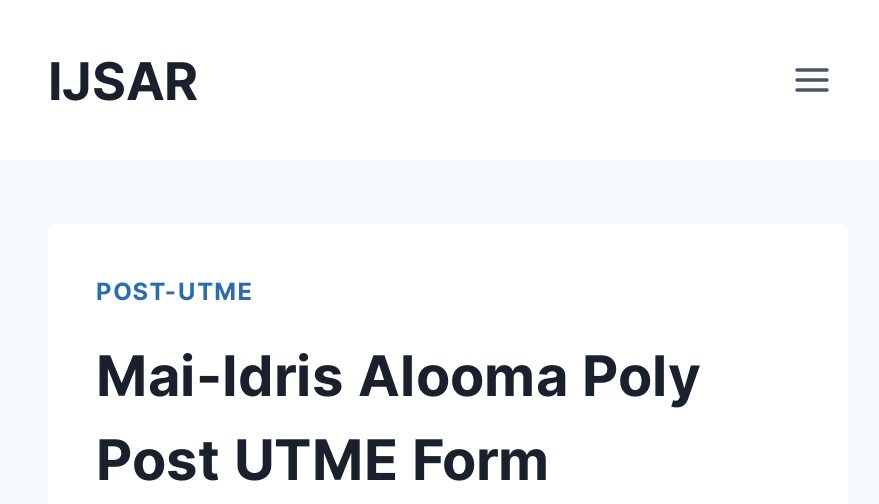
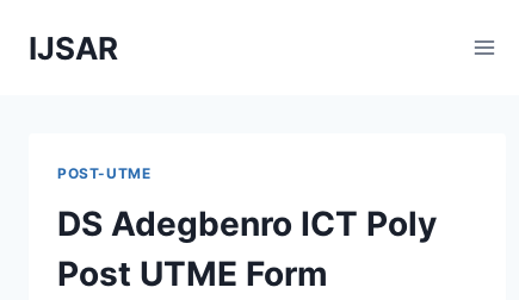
- Mai-Idris Alooma Poly
+ DS Adegbenro ICT Poly
